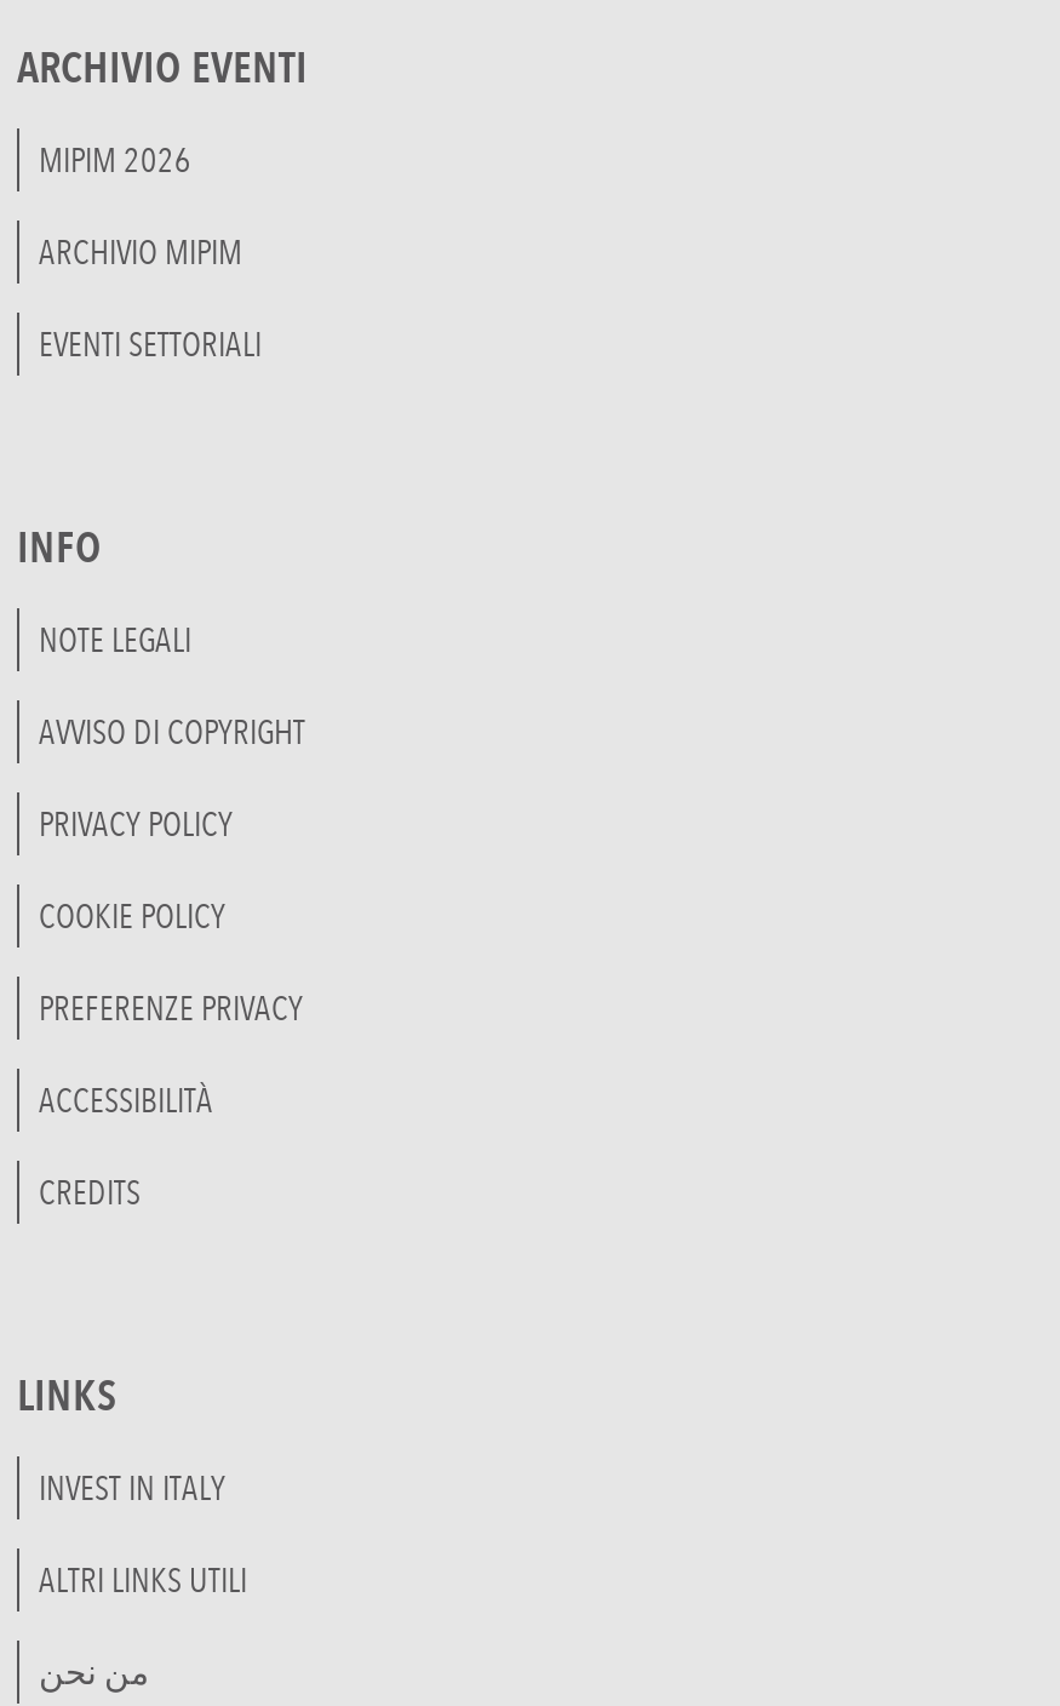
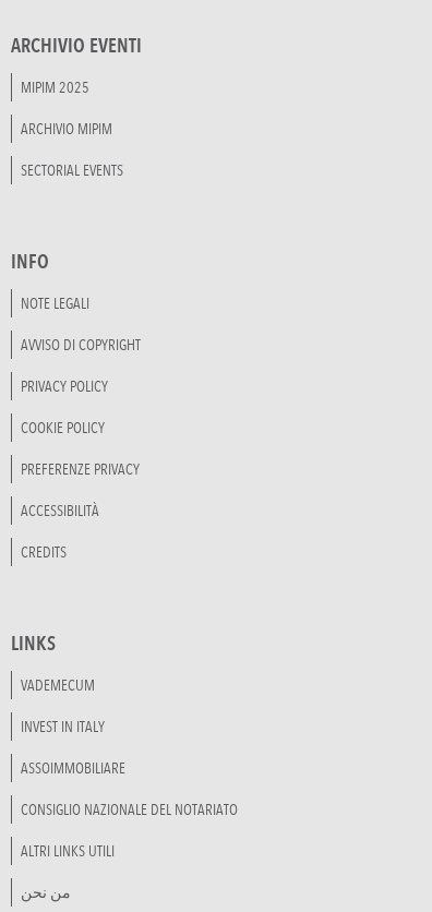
- MIPIM 2026
+ MIPIM 2025

- EVENTI SETTORIALI
+ SECTORIAL EVENTS

+ VADEMECUM

+ ASSOIMMOBILIARE
+ CONSIGLIO NAZIONALE DEL NOTARIATO
